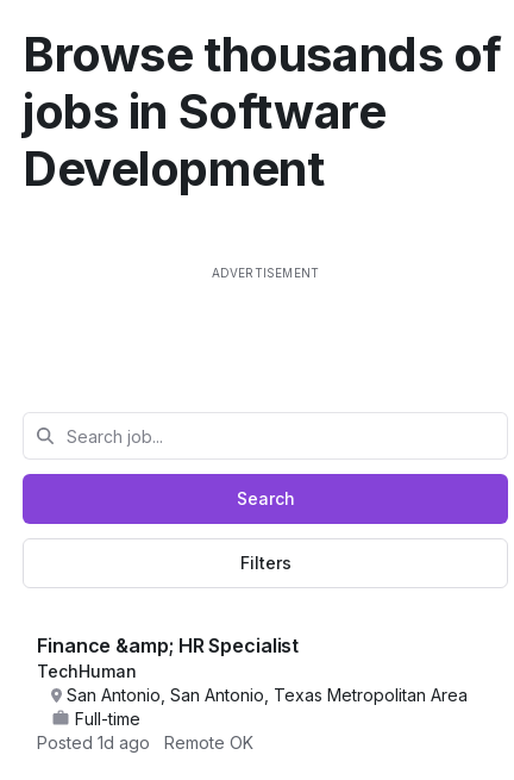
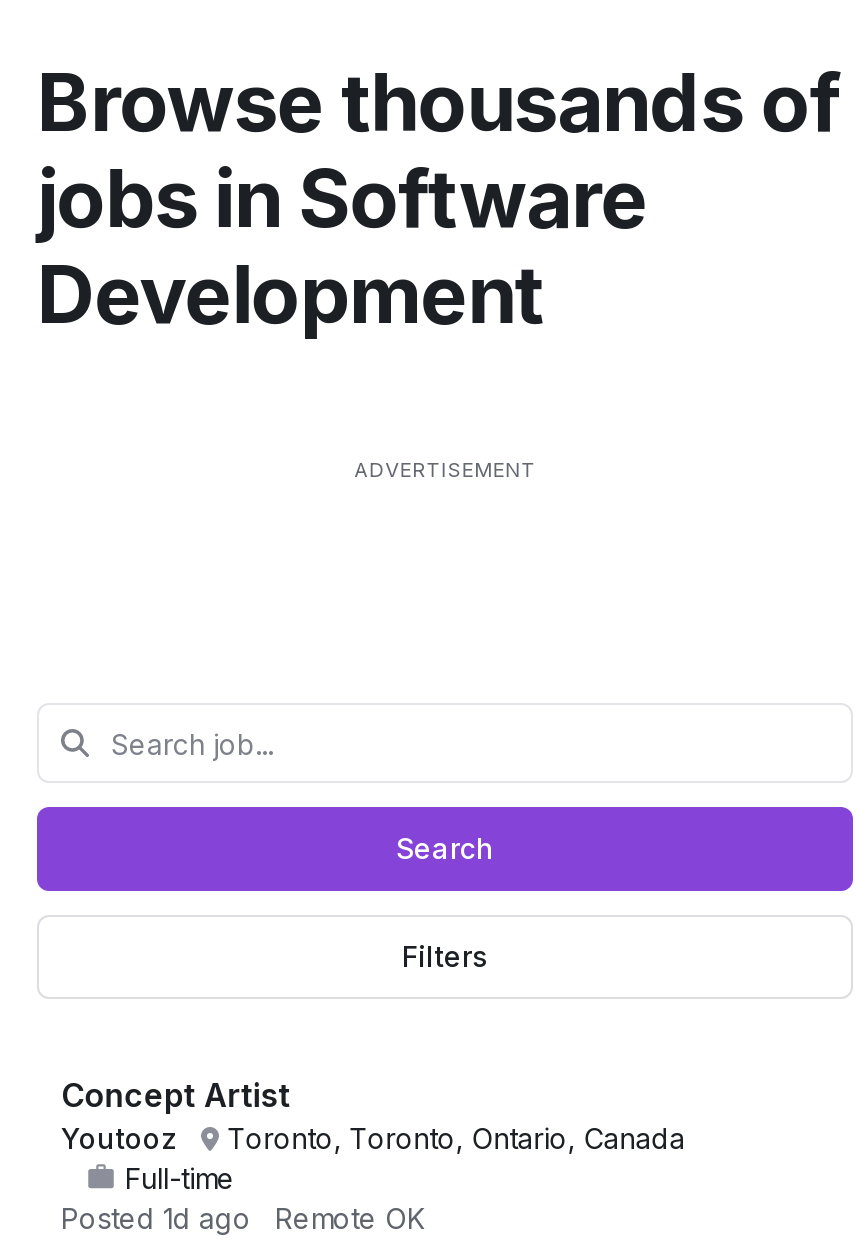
- Finance &amp; HR Specialist
- TechHuman
- San Antonio, San Antonio, Texas Metropolitan Area
+ Concept Artist
+ Youtooz
+ Toronto, Toronto, Ontario, Canada
